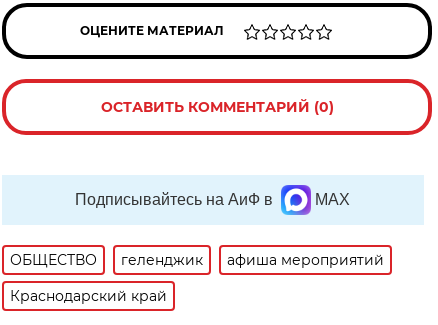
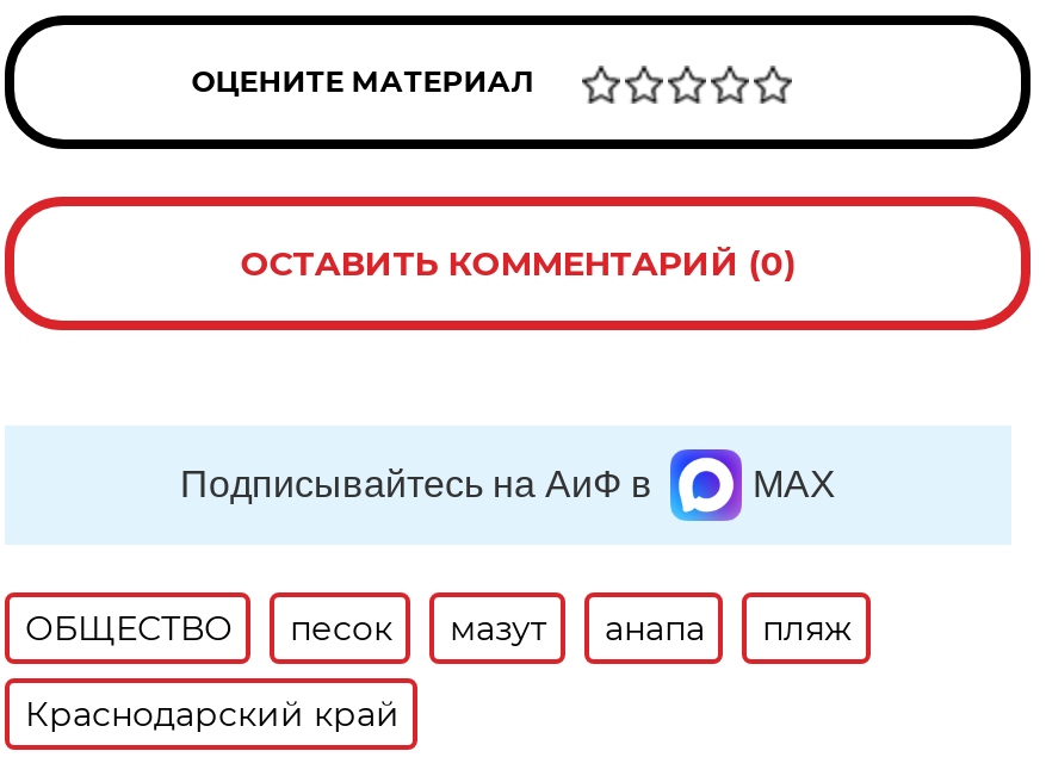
- геленджик
- афиша мероприятий
+ песок
+ мазут
+ анапа
+ пляж
